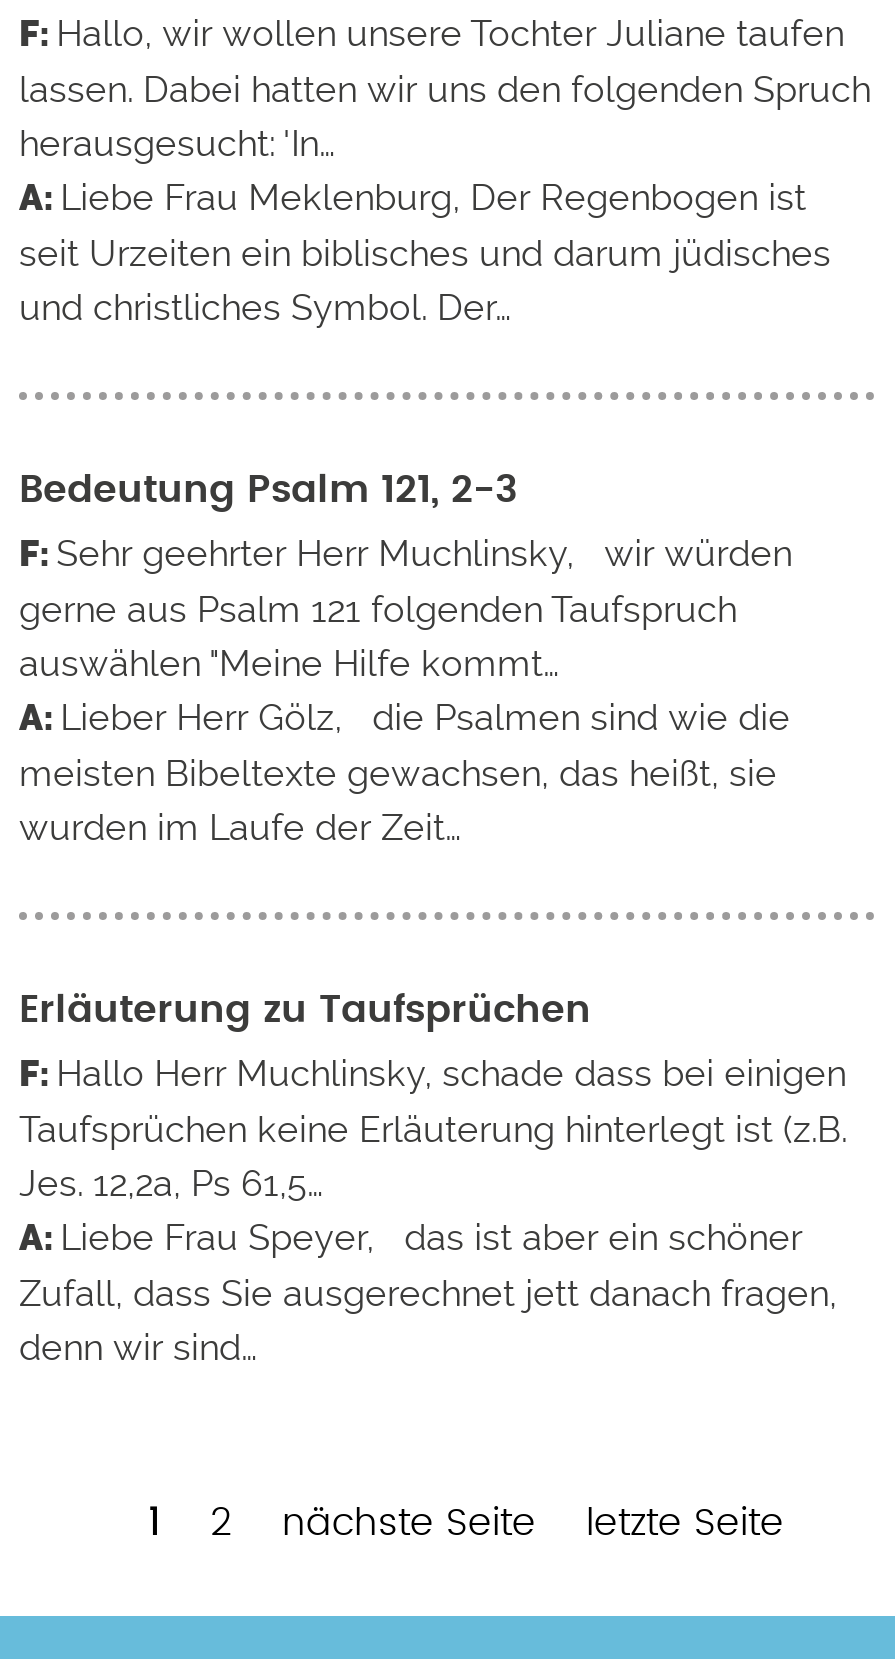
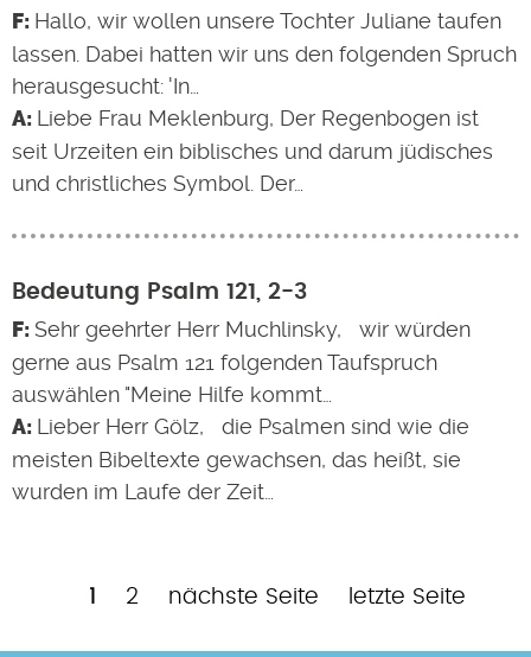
- Erläuterung zu Taufsprüchen
- Hallo Herr Muchlinsky, schade dass bei einigen
- Taufsprüchen keine Erläuterung hinterlegt ist (z.B.
- Jes. 12,2a, Ps 61,5…
- Liebe Frau Speyer, das ist aber ein schöner
- Zufall, dass Sie ausgerechnet jett danach fragen,
- denn wir sind…
